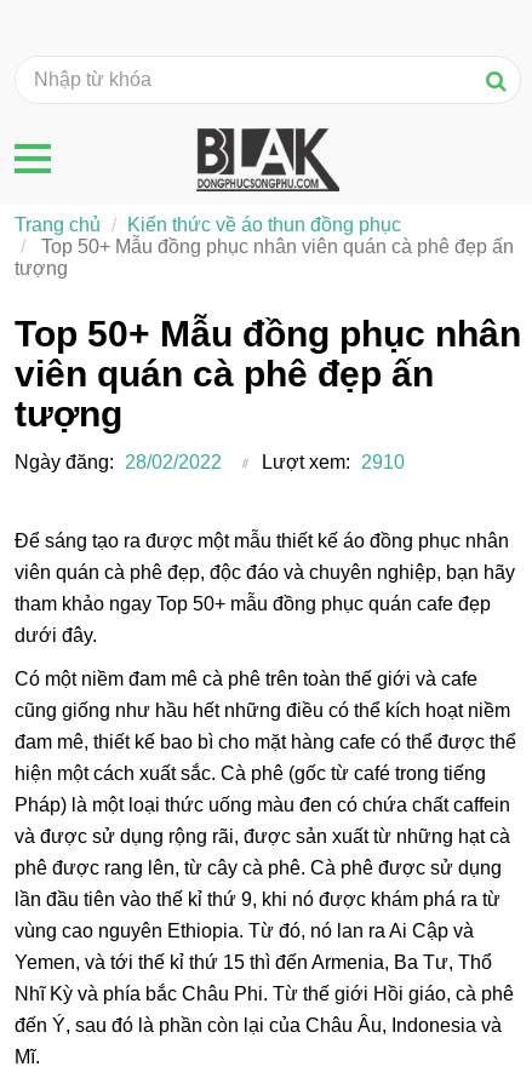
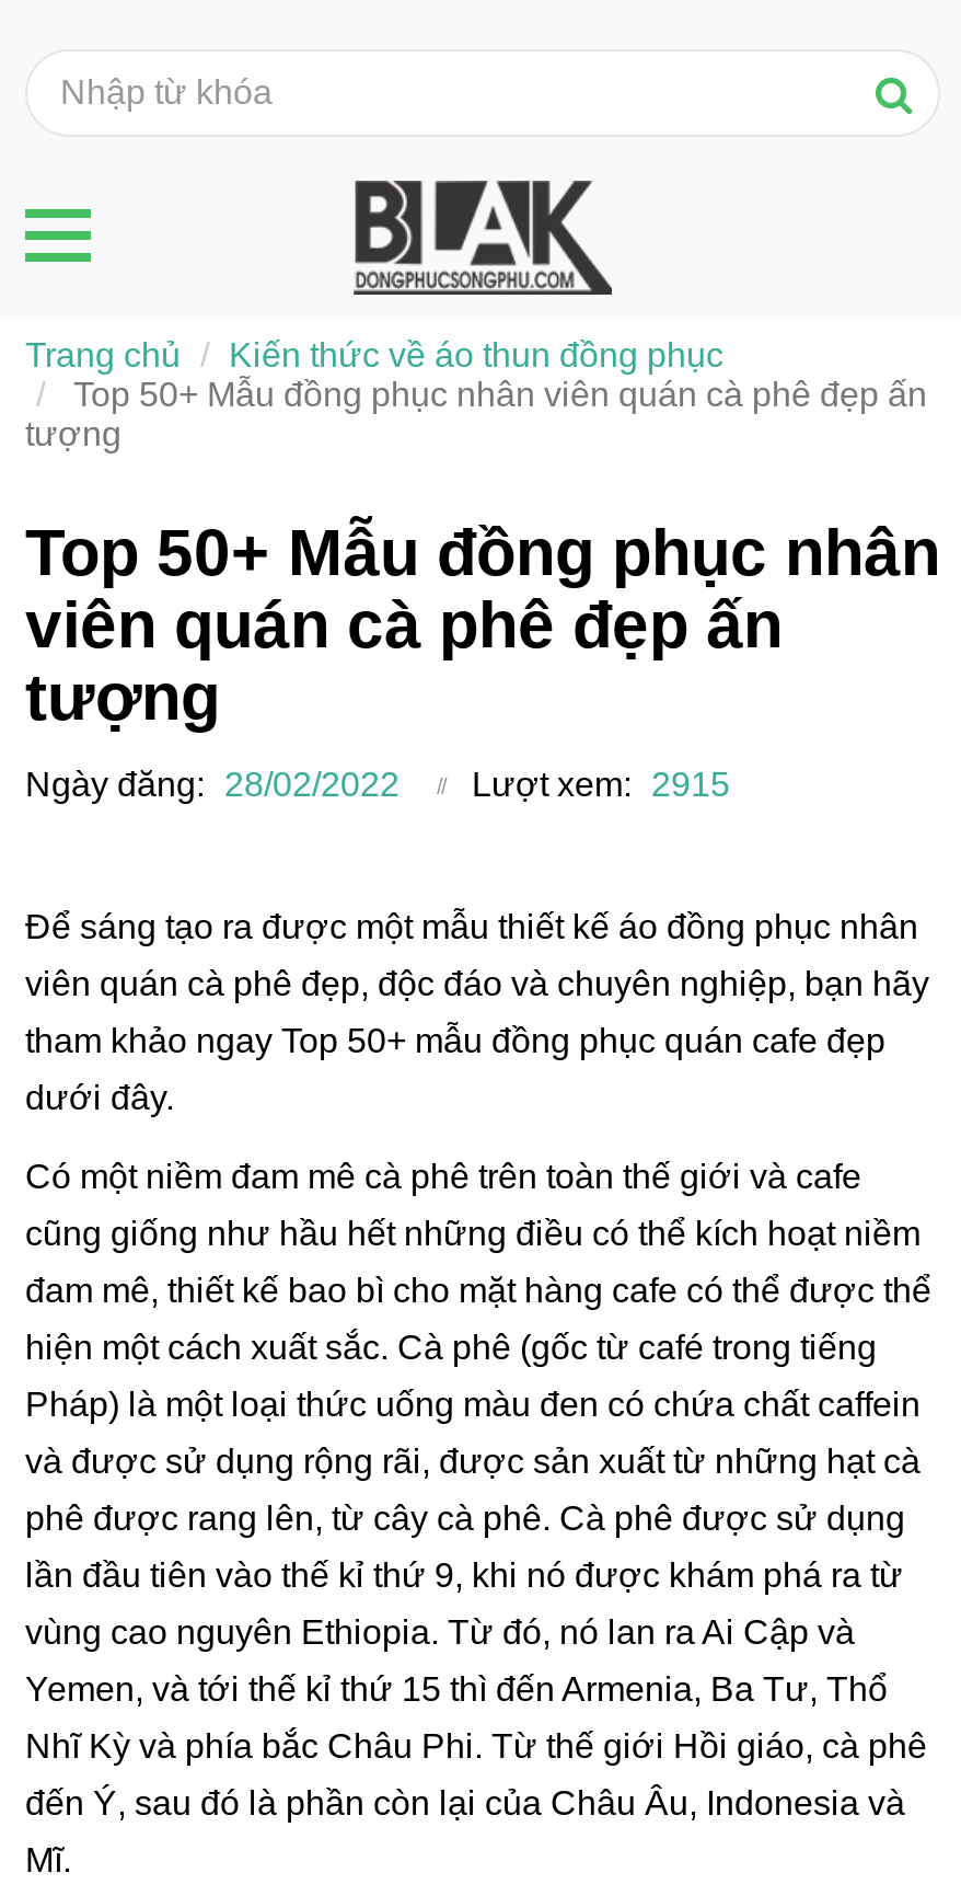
- Ngày đăng: 28/02/2022 Lượt xem: 2910
+ Ngày đăng: 28/02/2022 Lượt xem: 2915
